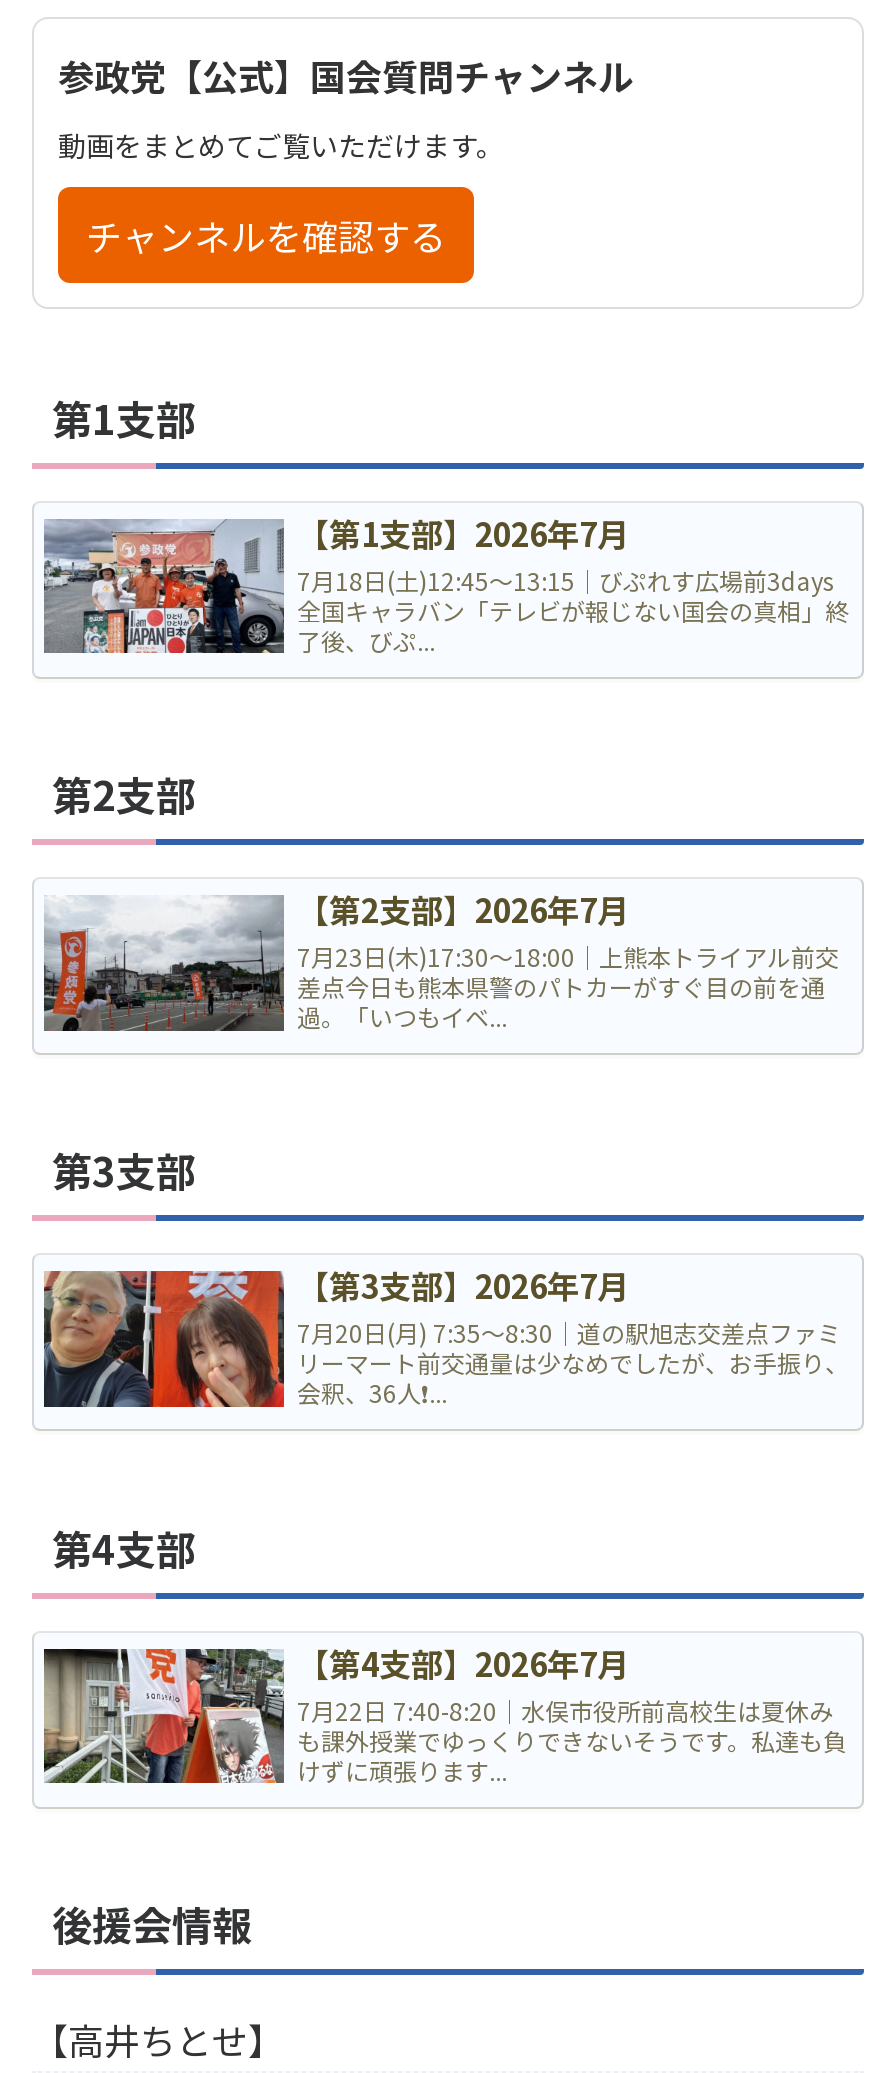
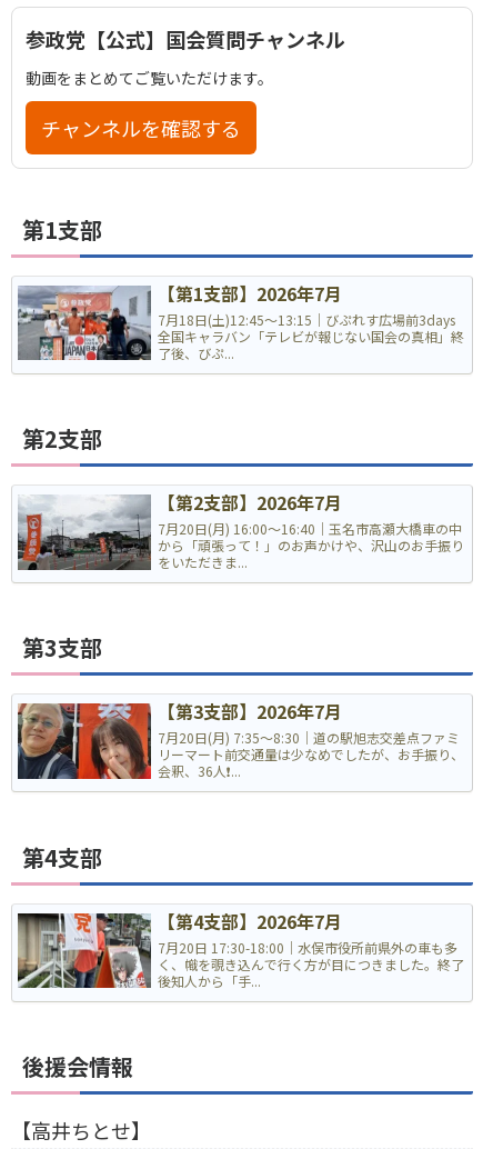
- 7月23日(木)17:30〜18:00｜上熊本トライアル前交
- 差点今日も熊本県警のパトカーがすぐ目の前を通
- 過。「いつもイベ...
+ 7月20日(月) 16:00〜16:40｜玉名市高瀬大橋車の中
+ から「頑張って！」のお声かけや、沢山のお手振り
+ をいただきま...

- 7月22日 7:40-8:20｜水俣市役所前高校生は夏休み
- も課外授業でゆっくりできないそうです。私達も負
- けずに頑張ります...
+ 7月20日 17:30-18:00｜水俣市役所前県外の車も多
+ く、幟を覗き込んで行く方が目につきました。終了
+ 後知人から「手...
